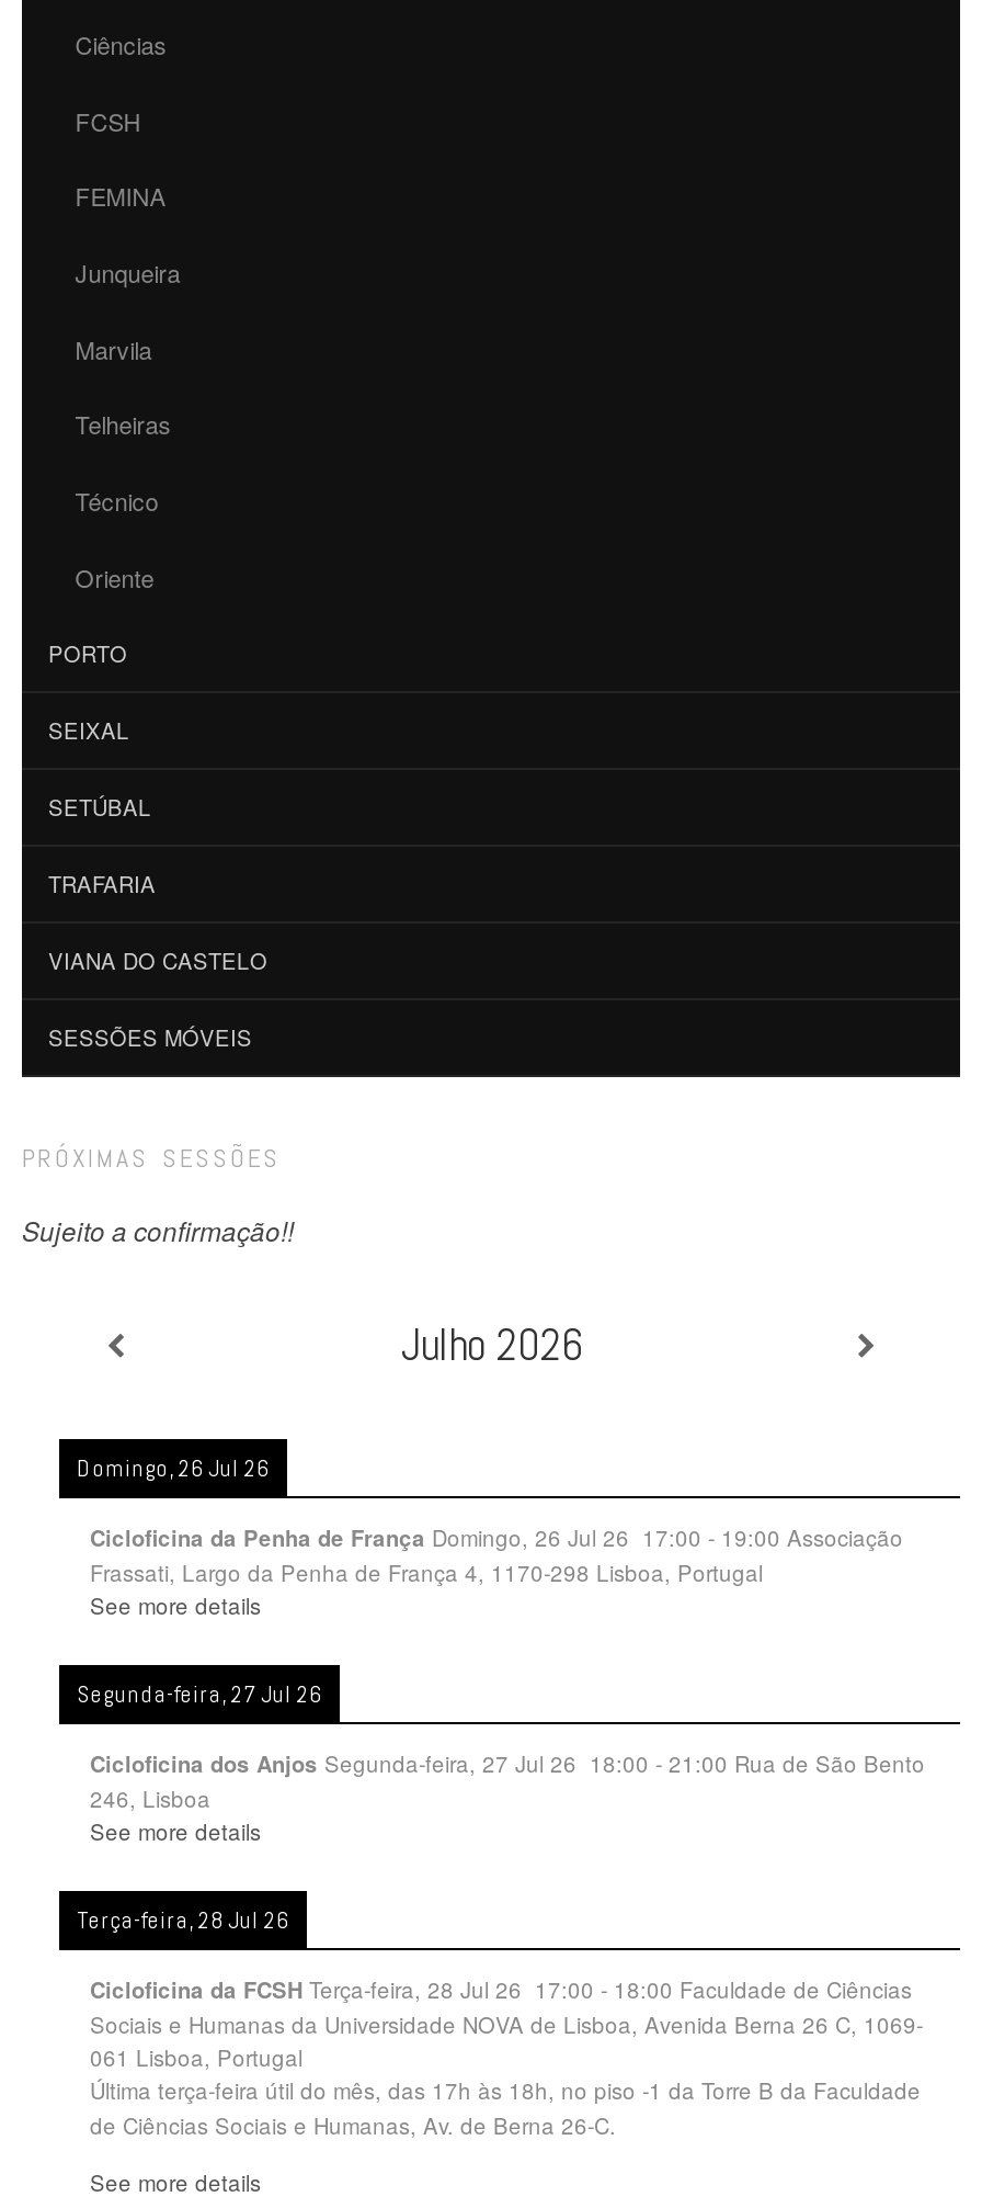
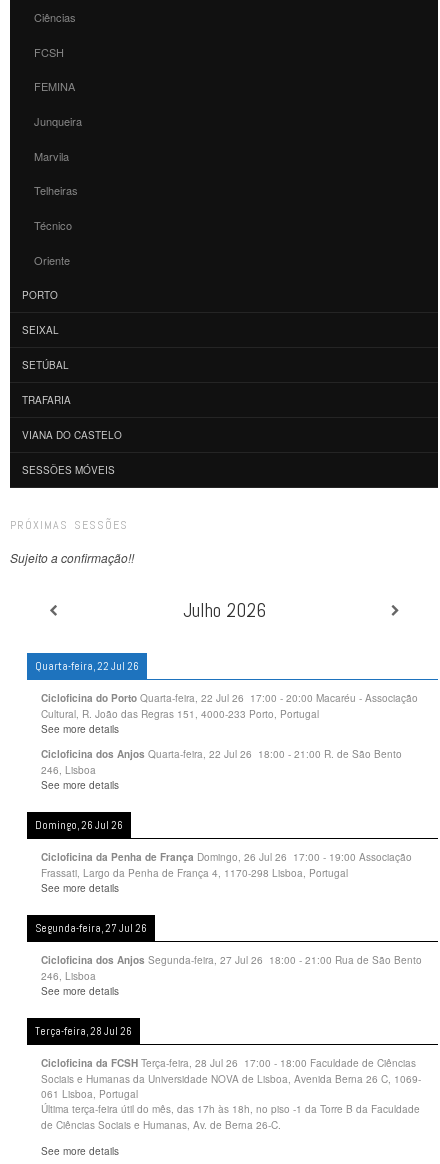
+ Quarta-feira, 22 Jul 26
+ Cicloficina do Porto Quarta-feira, 22 Jul 26 17:00 - 20:00 Macaréu - Associação
+ Cultural, R. João das Regras 151, 4000-233 Porto, Portugal
+ See more details
+ Cicloficina dos Anjos Quarta-feira, 22 Jul 26 18:00 - 21:00 R. de São Bento
+ 246, Lisboa
+ See more details
